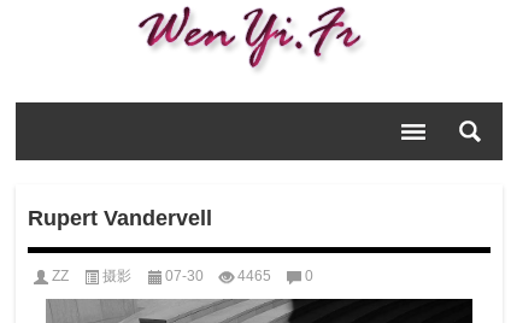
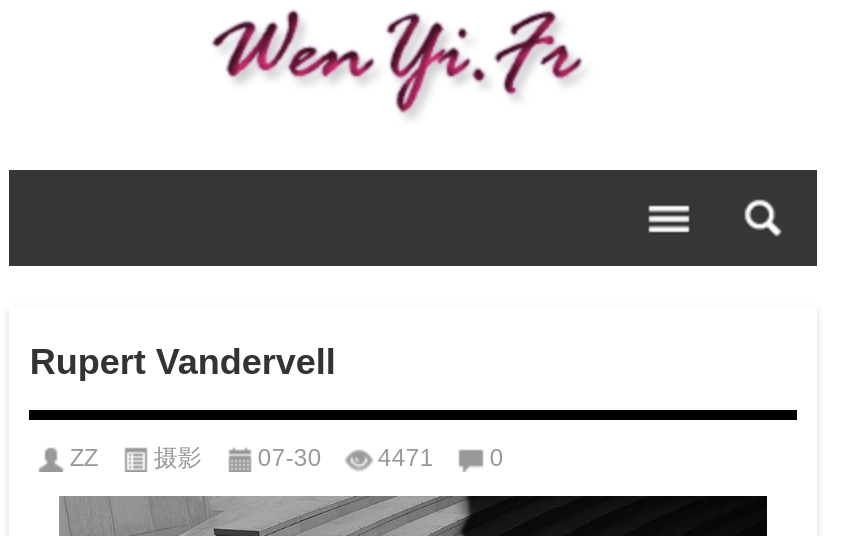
- ZZ 摄影 07-30 4465 0
+ ZZ 摄影 07-30 4471 0
